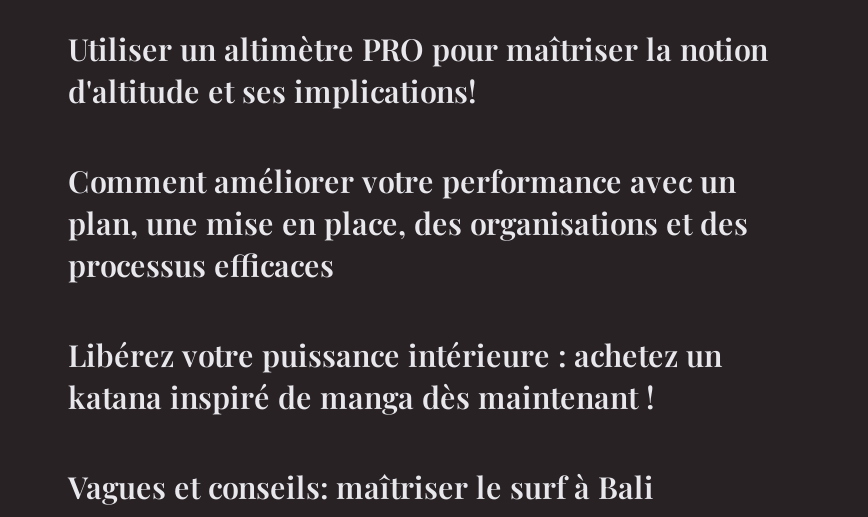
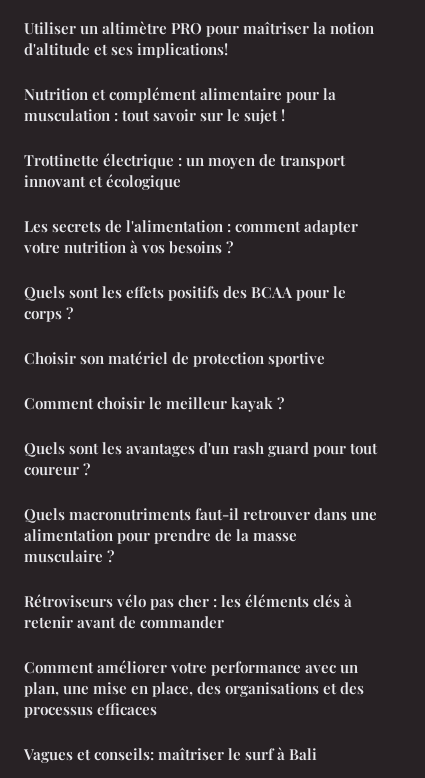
+ Nutrition et complément alimentaire pour la
+ musculation : tout savoir sur le sujet !
+ Trottinette électrique : un moyen de transport
+ innovant et écologique
+ Les secrets de l'alimentation : comment adapter
+ votre nutrition à vos besoins ?
+ Quels sont les effets positifs des BCAA pour le
+ corps ?
+ Choisir son matériel de protection sportive
+ Comment choisir le meilleur kayak ?
+ Quels sont les avantages d'un rash guard pour tout
+ coureur ?
+ Quels macronutriments faut-il retrouver dans une
+ alimentation pour prendre de la masse
+ musculaire ?
+ Rétroviseurs vélo pas cher : les éléments clés à
+ retenir avant de commander

moved down: Comment améliorer votre performance avec un | plan, une mise en place, des organisations et des | processus efficaces

- Libérez votre puissance intérieure : achetez un
- katana inspiré de manga dès maintenant !
